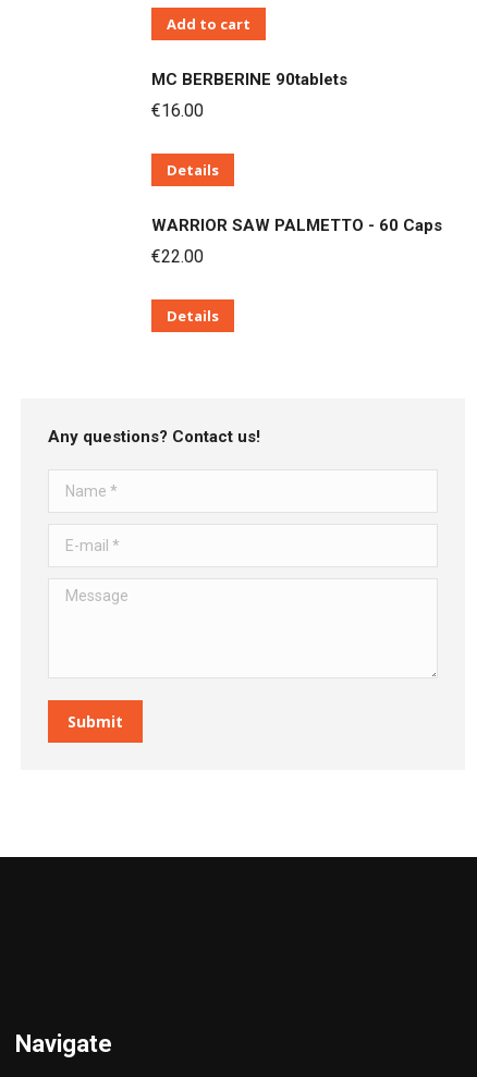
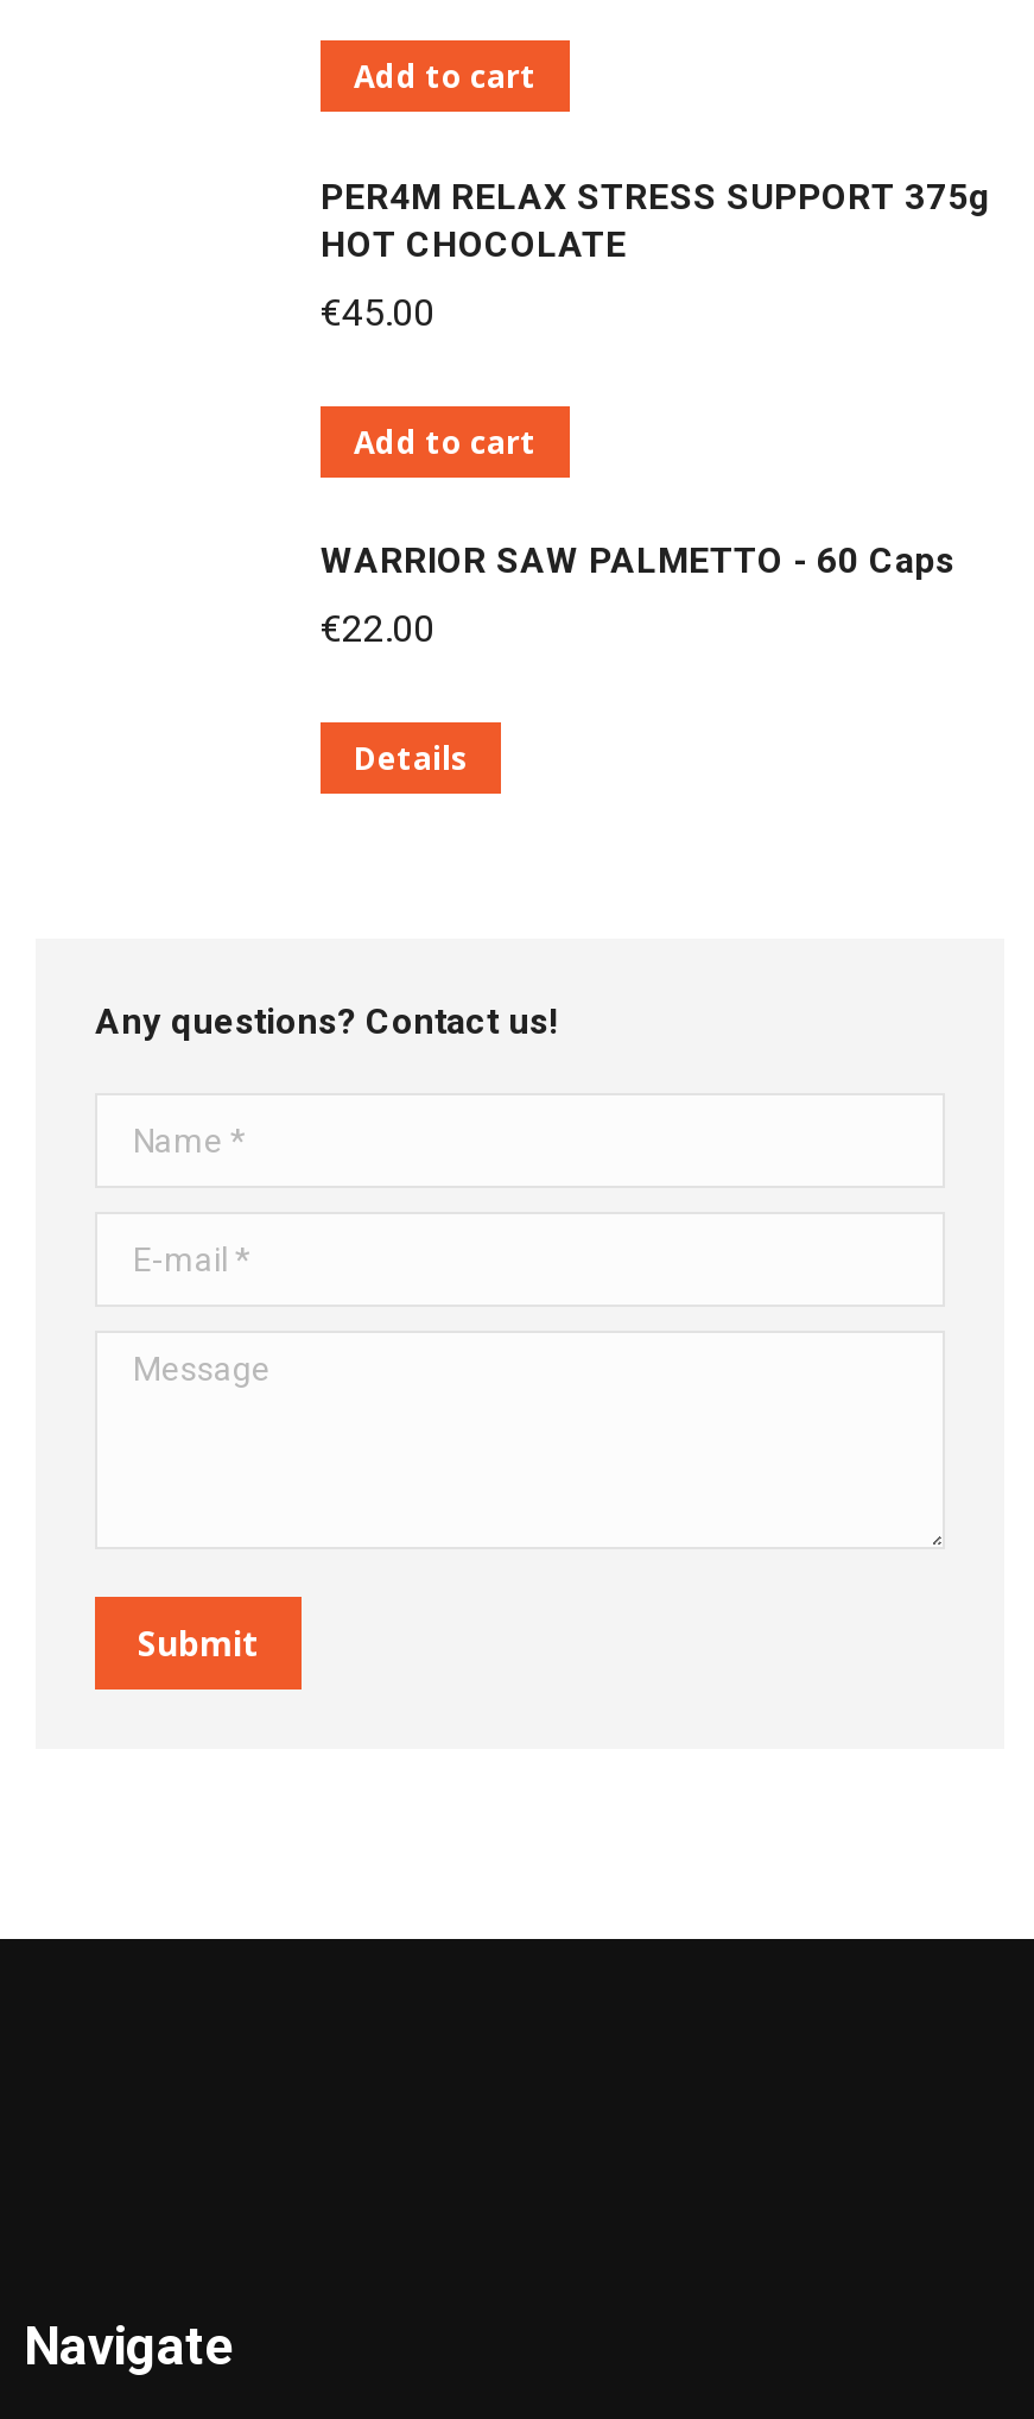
- MC BERBERINE 90tablets
+ PER4M RELAX STRESS SUPPORT 375g
+ HOT CHOCOLATE

- €16.00
+ €45.00

- Details
+ Add to cart
